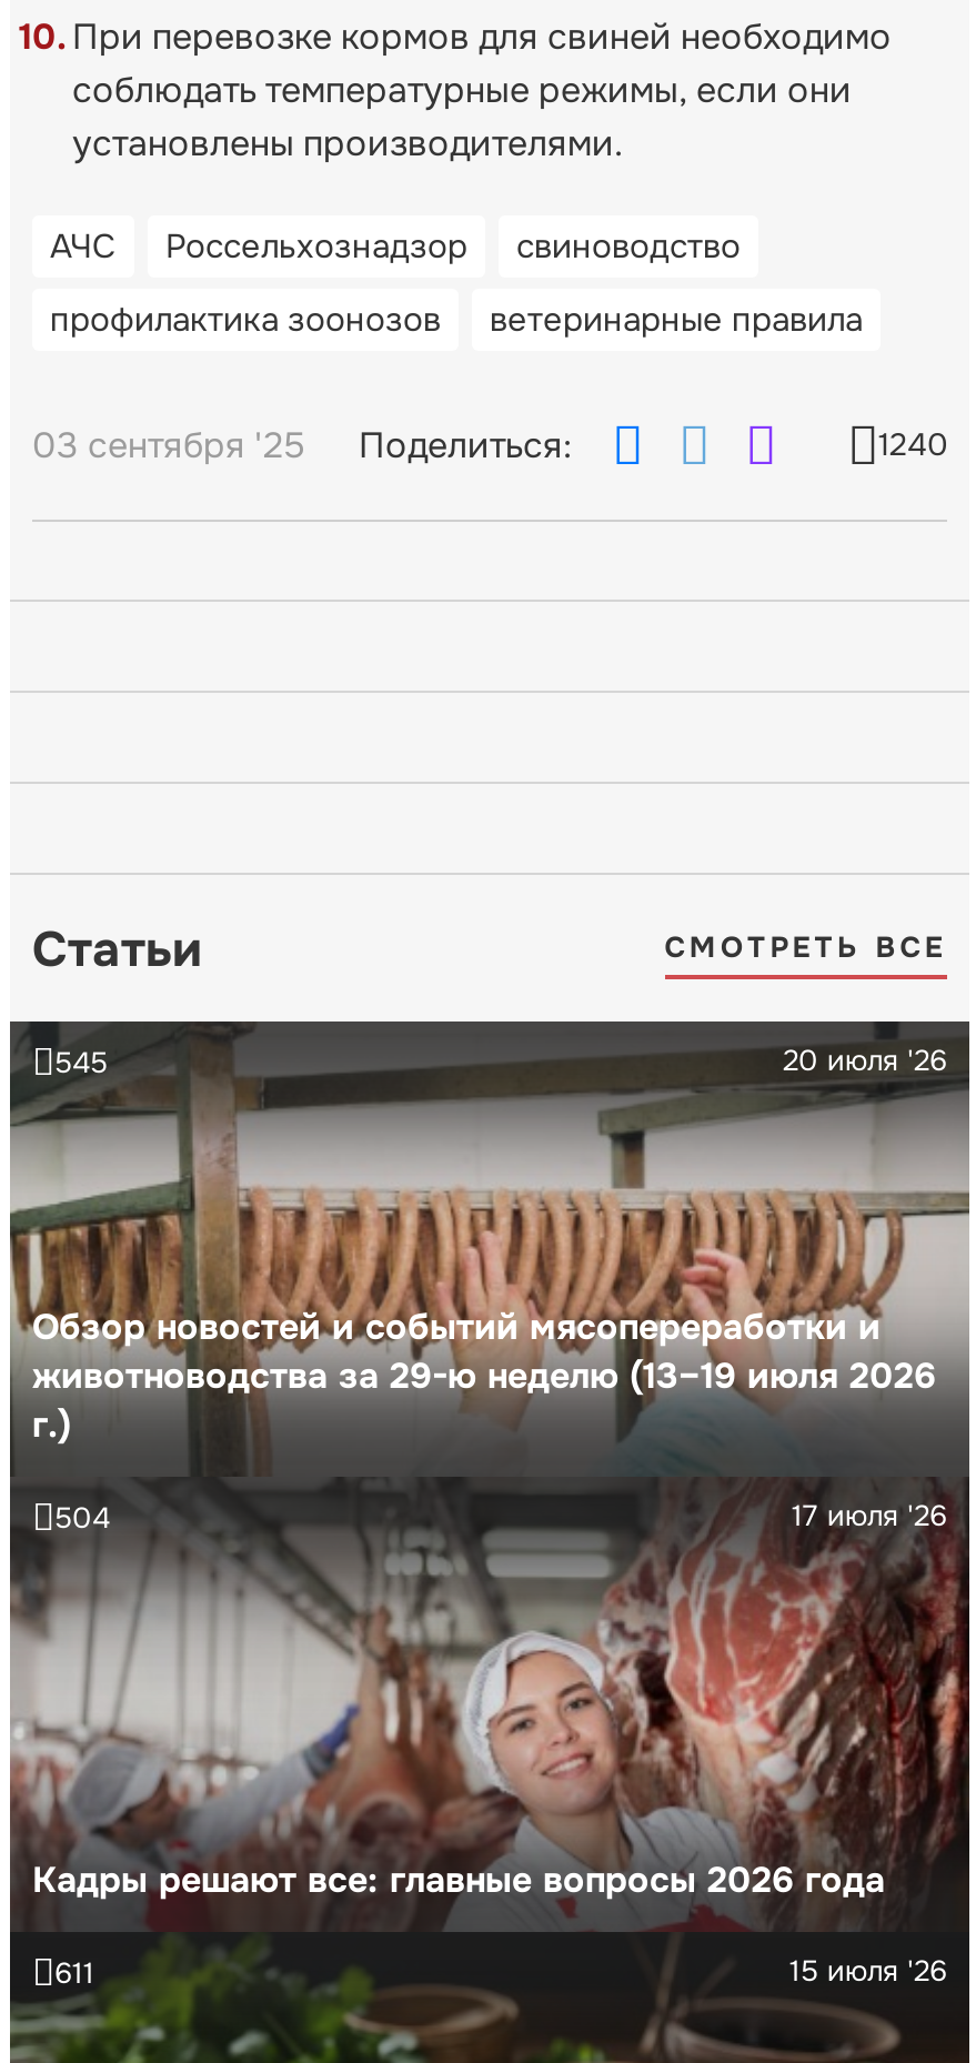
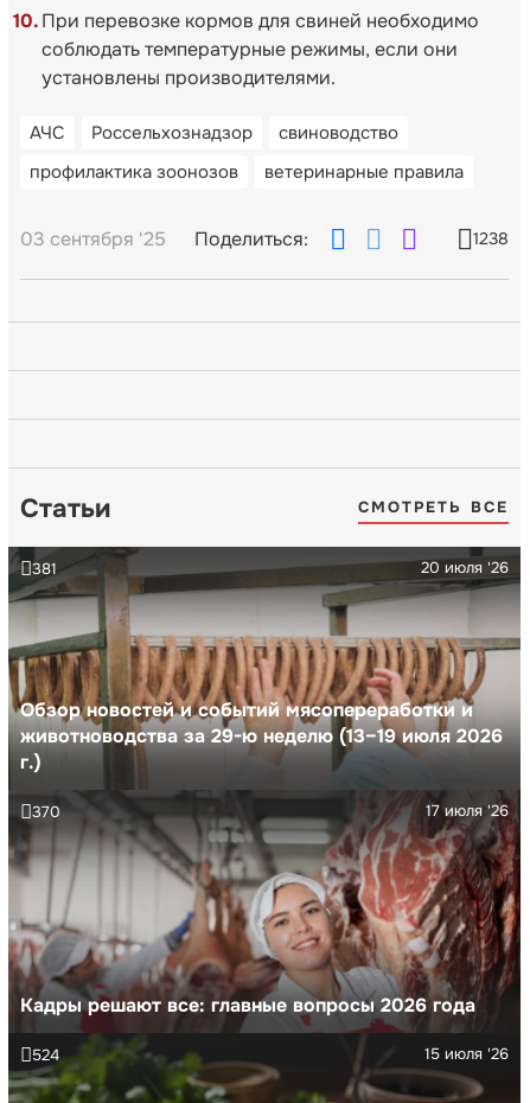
- 1240
+ 1238

- 545
+ 381

- 504
+ 370

- 611
+ 524
